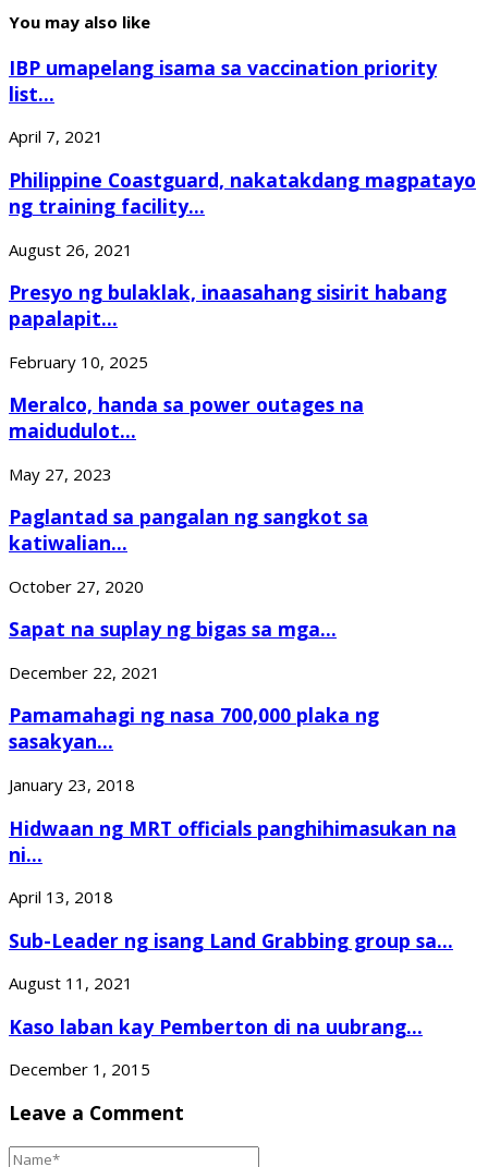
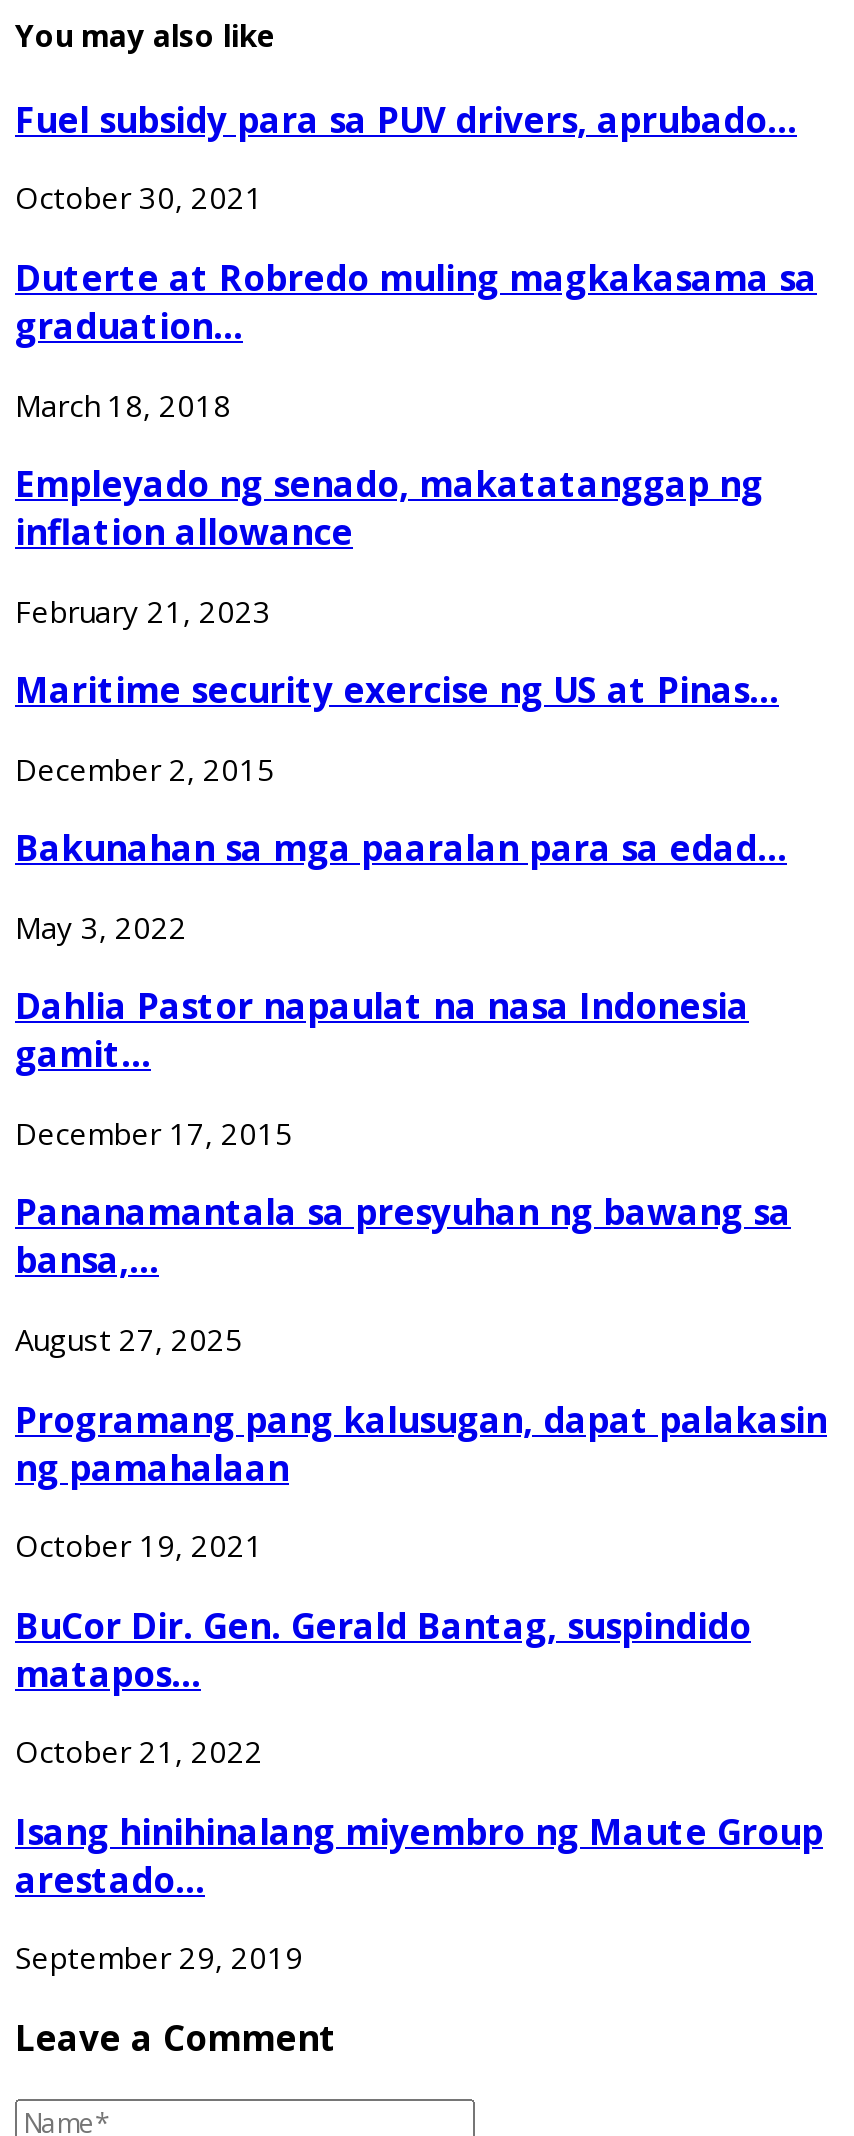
- IBP umapelang isama sa vaccination priority
- list...
+ Fuel subsidy para sa PUV drivers, aprubado...

- April 7, 2021
+ October 30, 2021

- Philippine Coastguard, nakatakdang magpatayo
- ng training facility...
+ Duterte at Robredo muling magkakasama sa
+ graduation...

- August 26, 2021
+ March 18, 2018

- Presyo ng bulaklak, inaasahang sisirit habang
- papalapit...
+ Empleyado ng senado, makatatanggap ng
+ inflation allowance

- February 10, 2025
+ February 21, 2023

- Meralco, handa sa power outages na
- maidudulot...
+ Maritime security exercise ng US at Pinas...

- May 27, 2023
+ December 2, 2015

- Paglantad sa pangalan ng sangkot sa
- katiwalian...
+ Bakunahan sa mga paaralan para sa edad...

- October 27, 2020
+ May 3, 2022

- Sapat na suplay ng bigas sa mga...
+ Dahlia Pastor napaulat na nasa Indonesia
+ gamit...

- December 22, 2021
+ December 17, 2015

- Pamamahagi ng nasa 700,000 plaka ng
- sasakyan...
+ Pananamantala sa presyuhan ng bawang sa
+ bansa,...

- January 23, 2018
+ August 27, 2025

- Hidwaan ng MRT officials panghihimasukan na
- ni...
+ Programang pang kalusugan, dapat palakasin
+ ng pamahalaan

- April 13, 2018
+ October 19, 2021

- Sub-Leader ng isang Land Grabbing group sa...
+ BuCor Dir. Gen. Gerald Bantag, suspindido
+ matapos...

- August 11, 2021
+ October 21, 2022

- Kaso laban kay Pemberton di na uubrang...
+ Isang hinihinalang miyembro ng Maute Group
+ arestado...

- December 1, 2015
+ September 29, 2019
